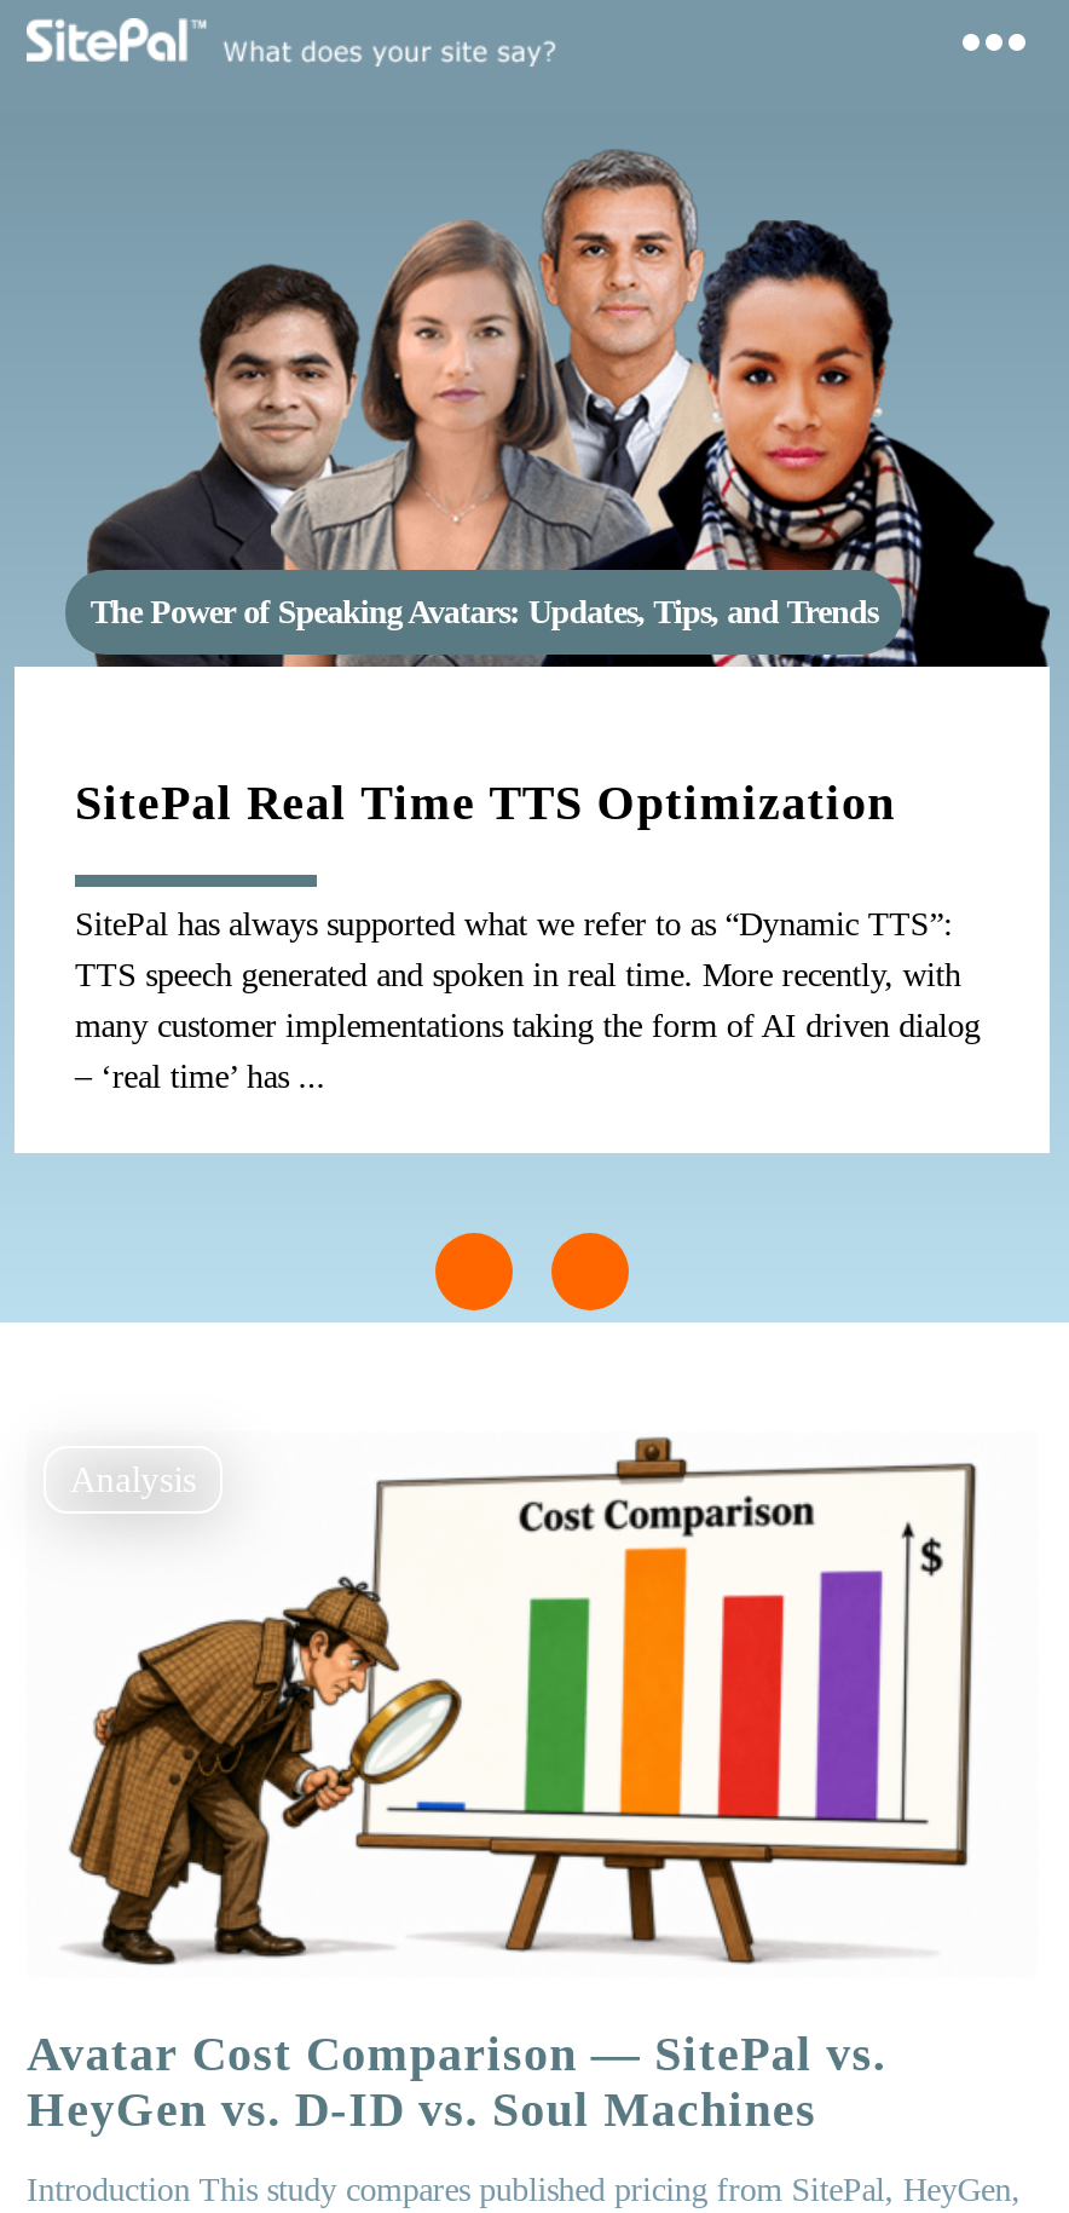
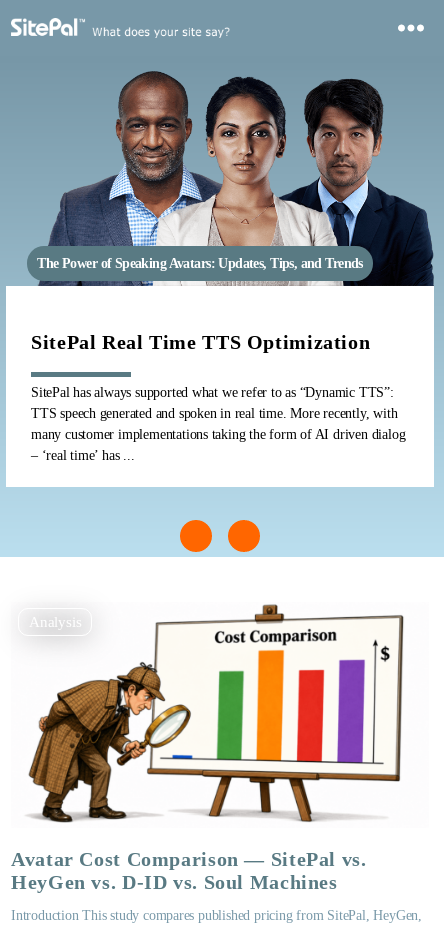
- [image]
+ [image]
